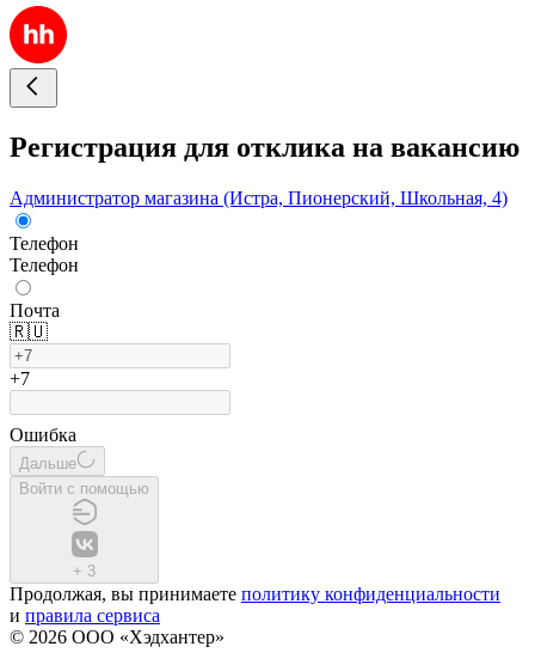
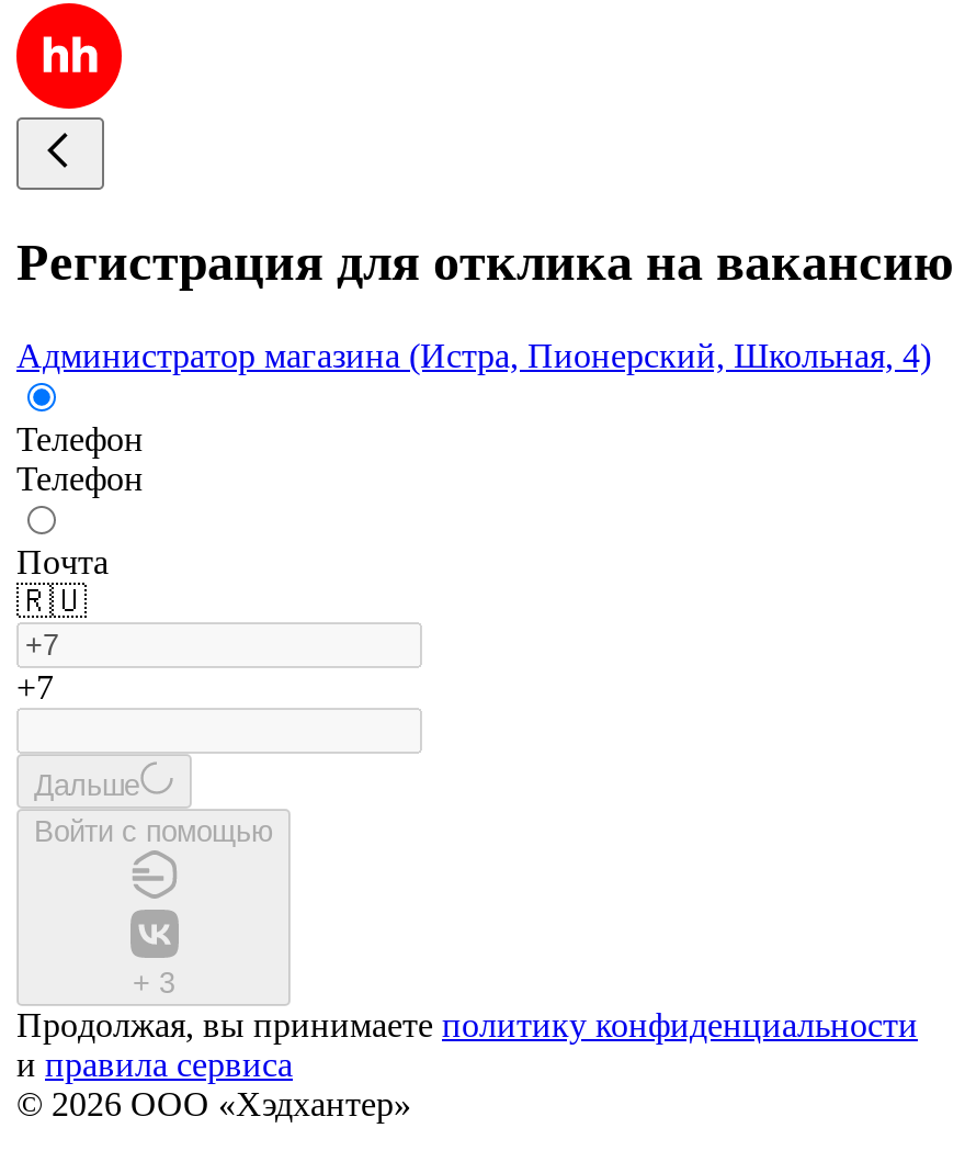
- Ошибка
